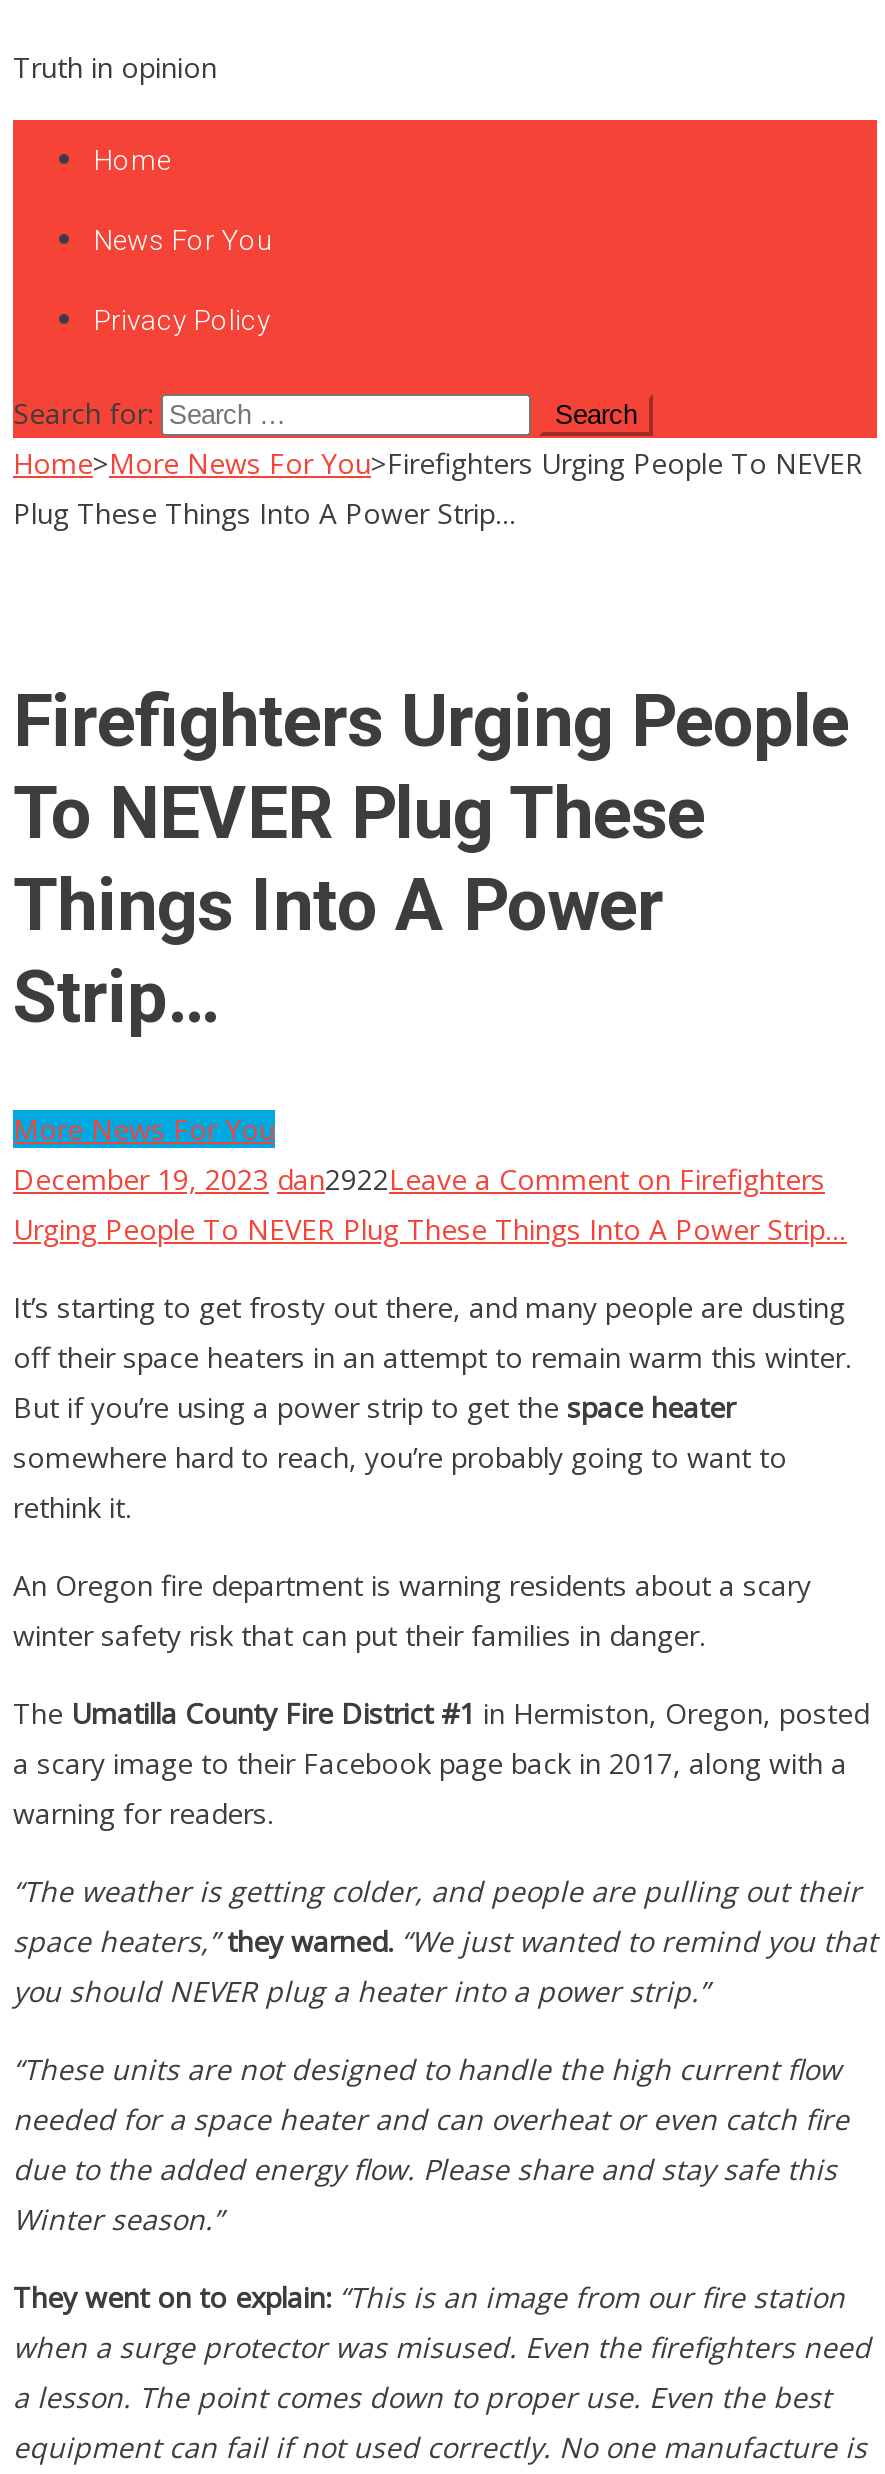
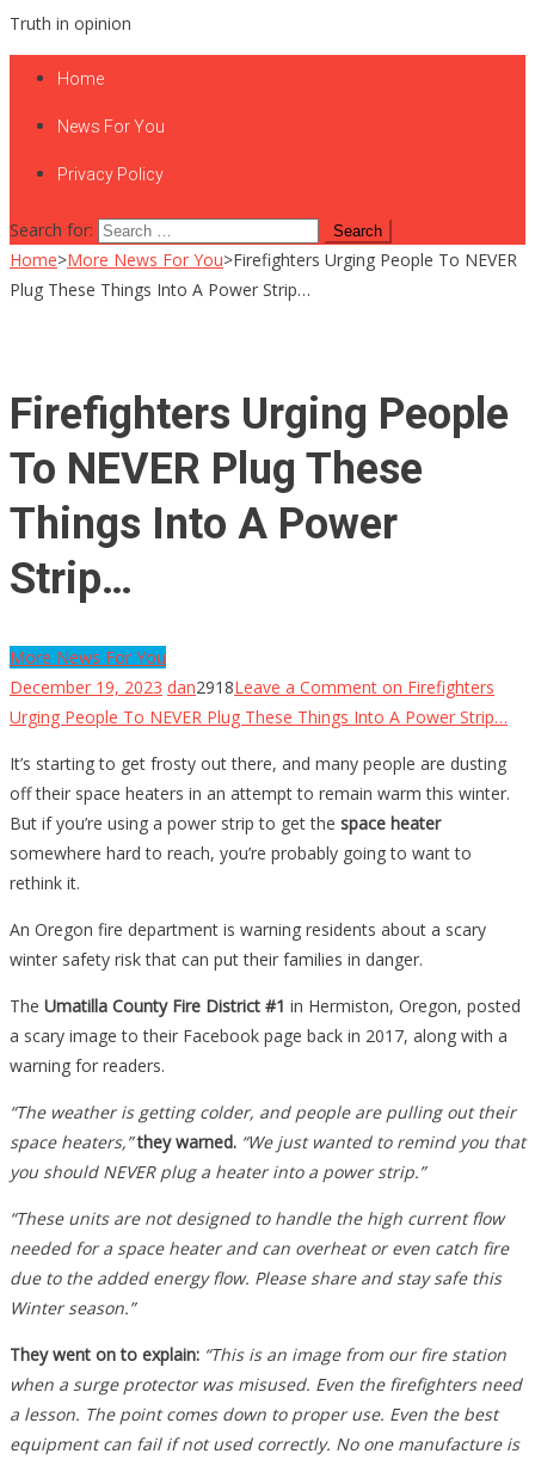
- December 19, 2023 dan2922Leave a Comment on Firefighters
+ December 19, 2023 dan2918Leave a Comment on Firefighters
